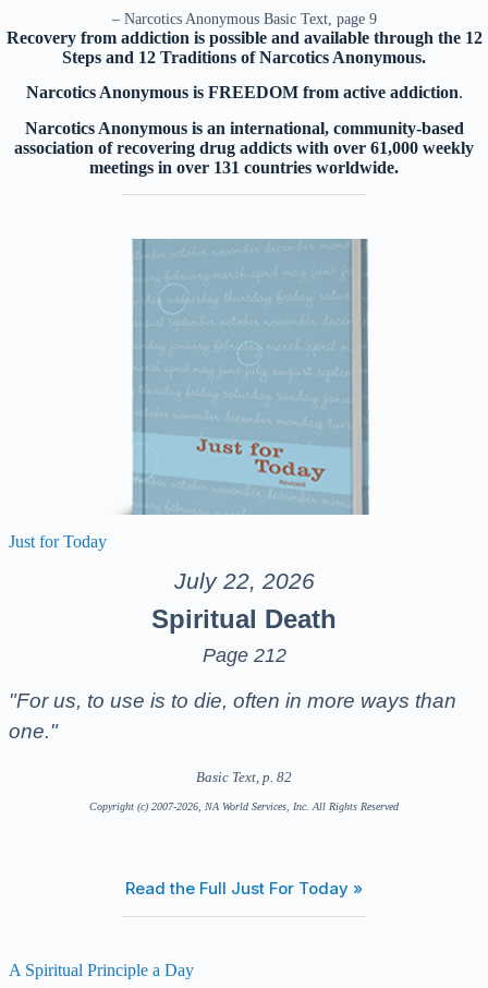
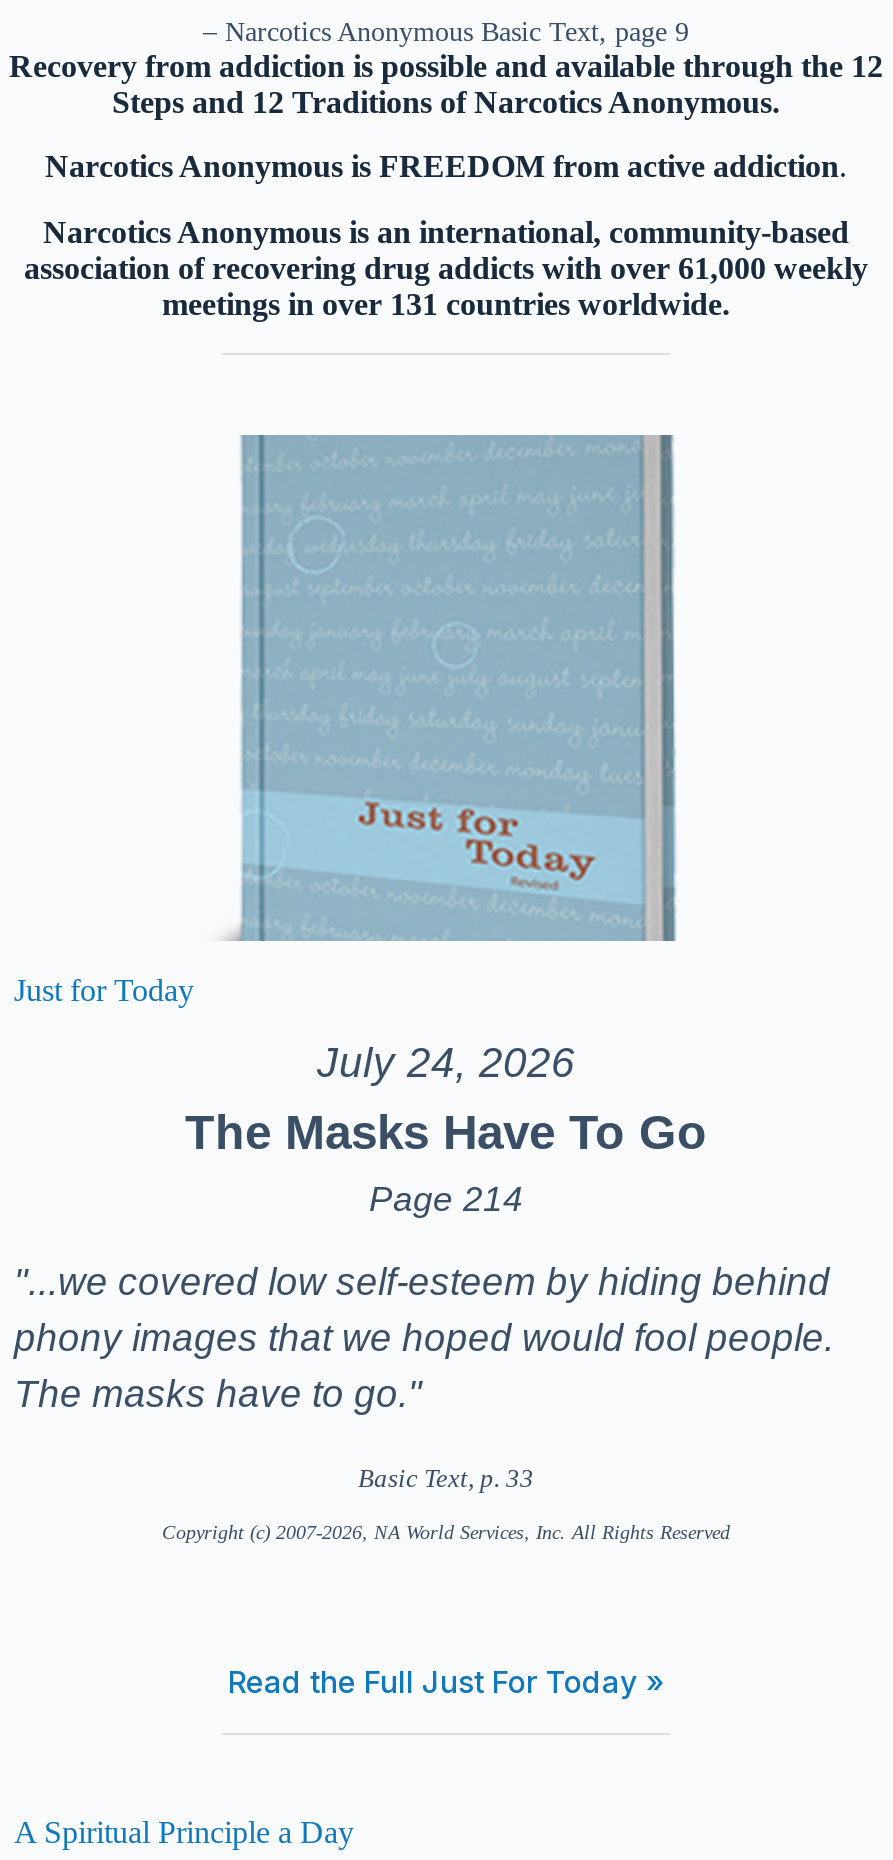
- July 22, 2026
- Spiritual Death
- Page 212
+ July 24, 2026
+ The Masks Have To Go
+ Page 214

- "For us, to use is to die, often in more ways than
- one."
+ "...we covered low self-esteem by hiding behind
+ phony images that we hoped would fool people.
+ The masks have to go."

- Basic Text, p. 82
+ Basic Text, p. 33
